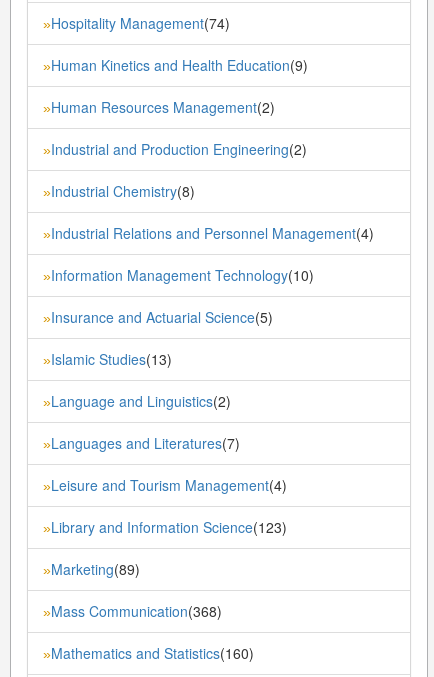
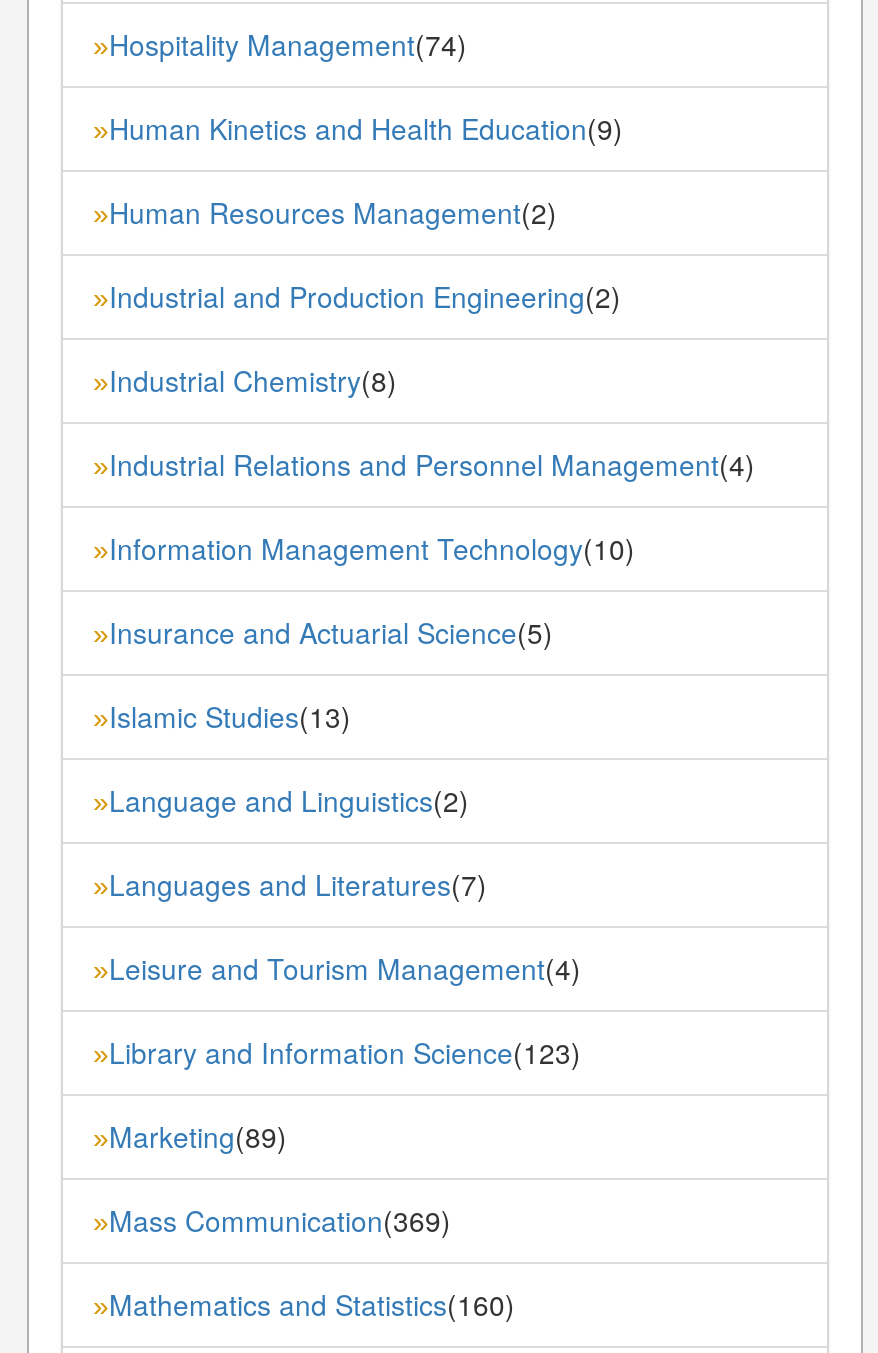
- »Mass Communication(368)
+ »Mass Communication(369)
